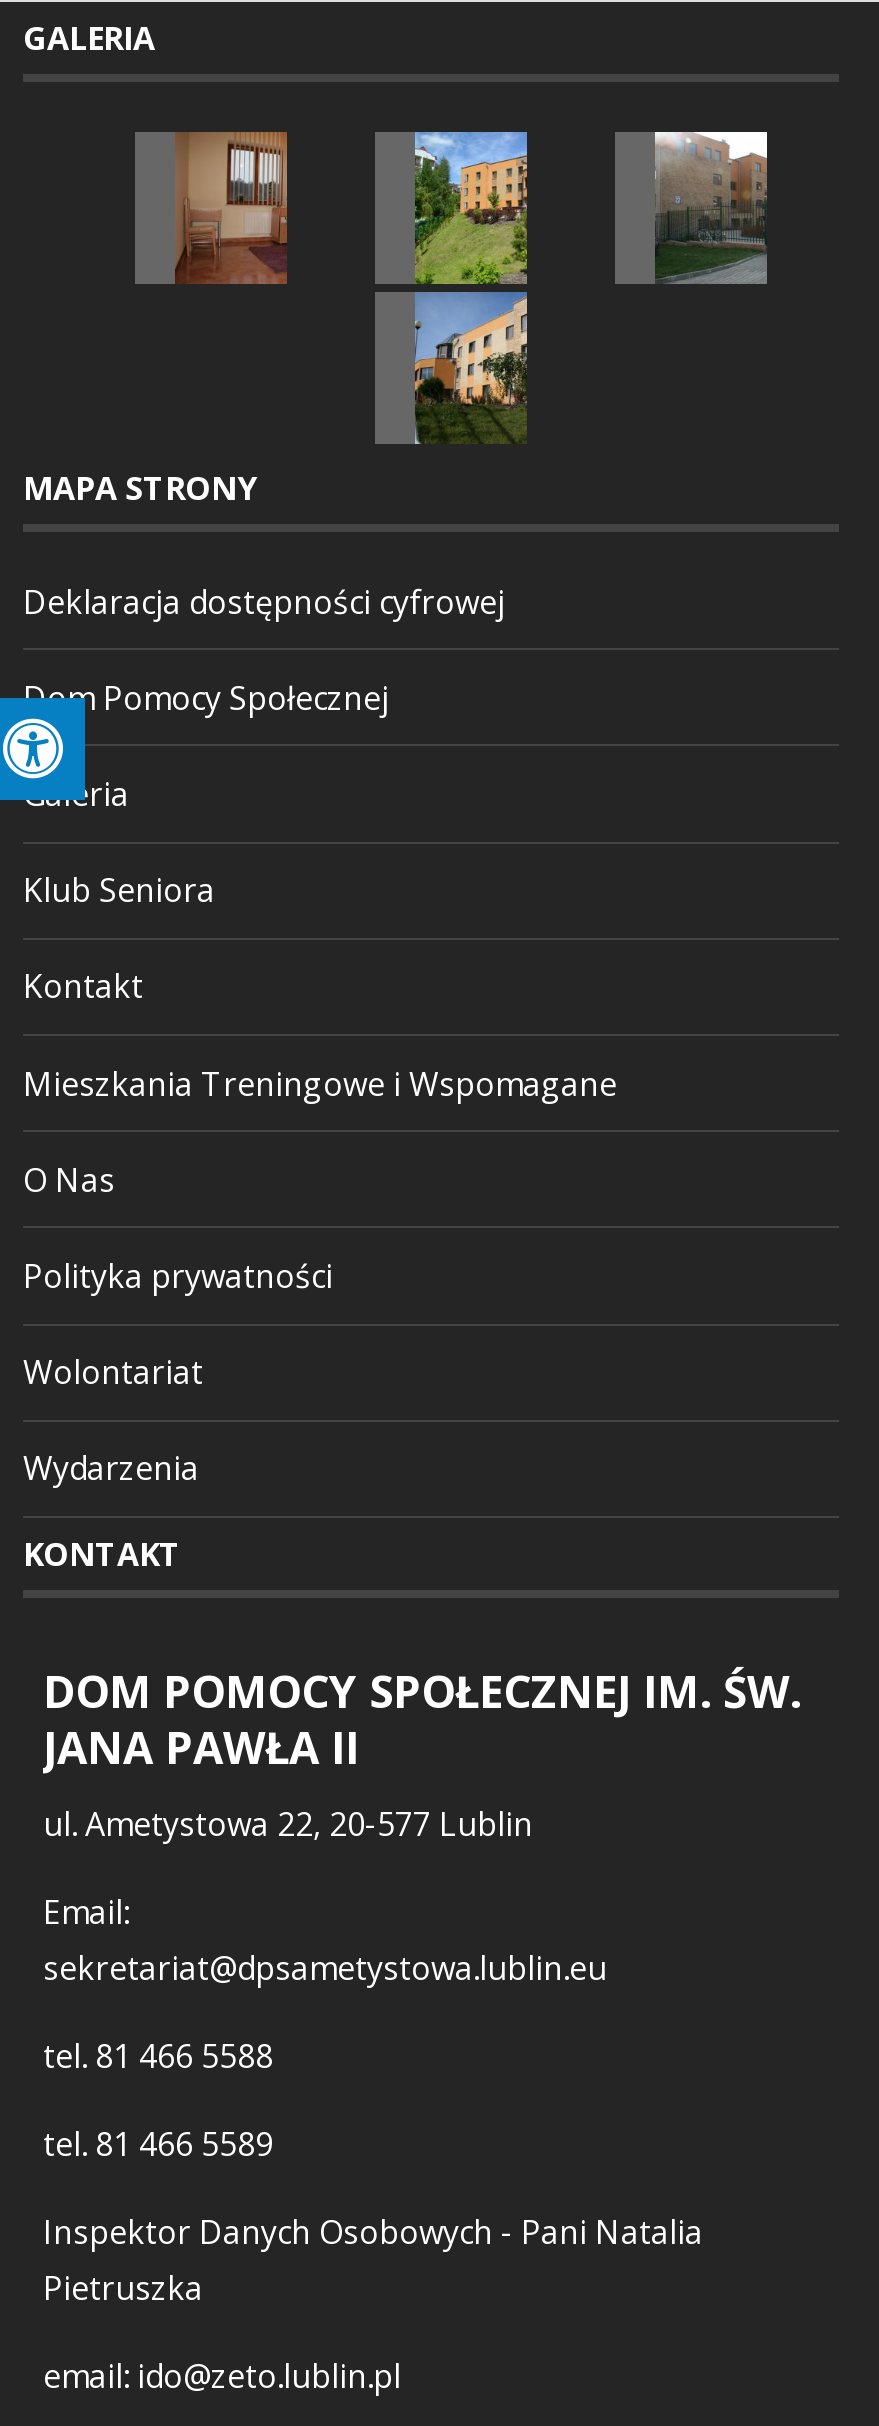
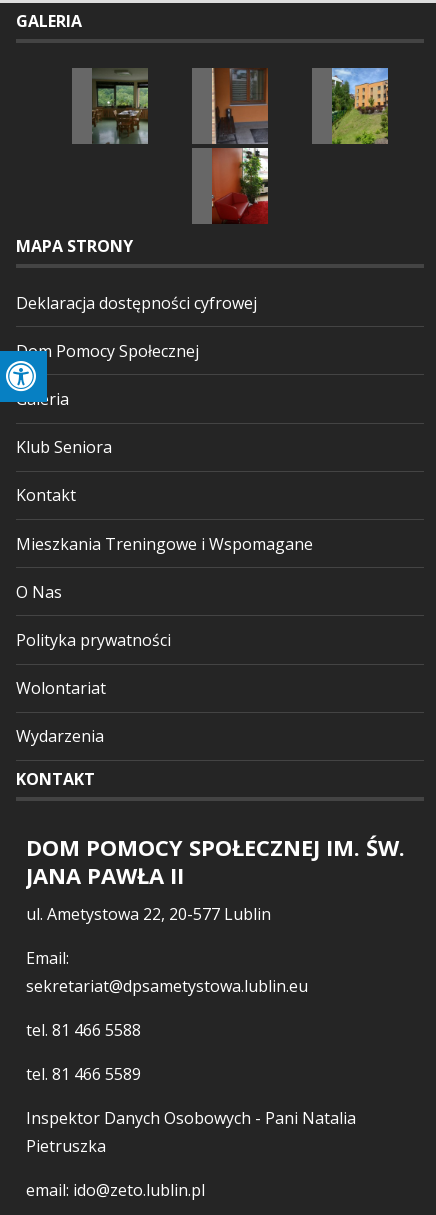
- [image]
+ [image]

- [image]
+ [image]

- [image]
+ [image]
